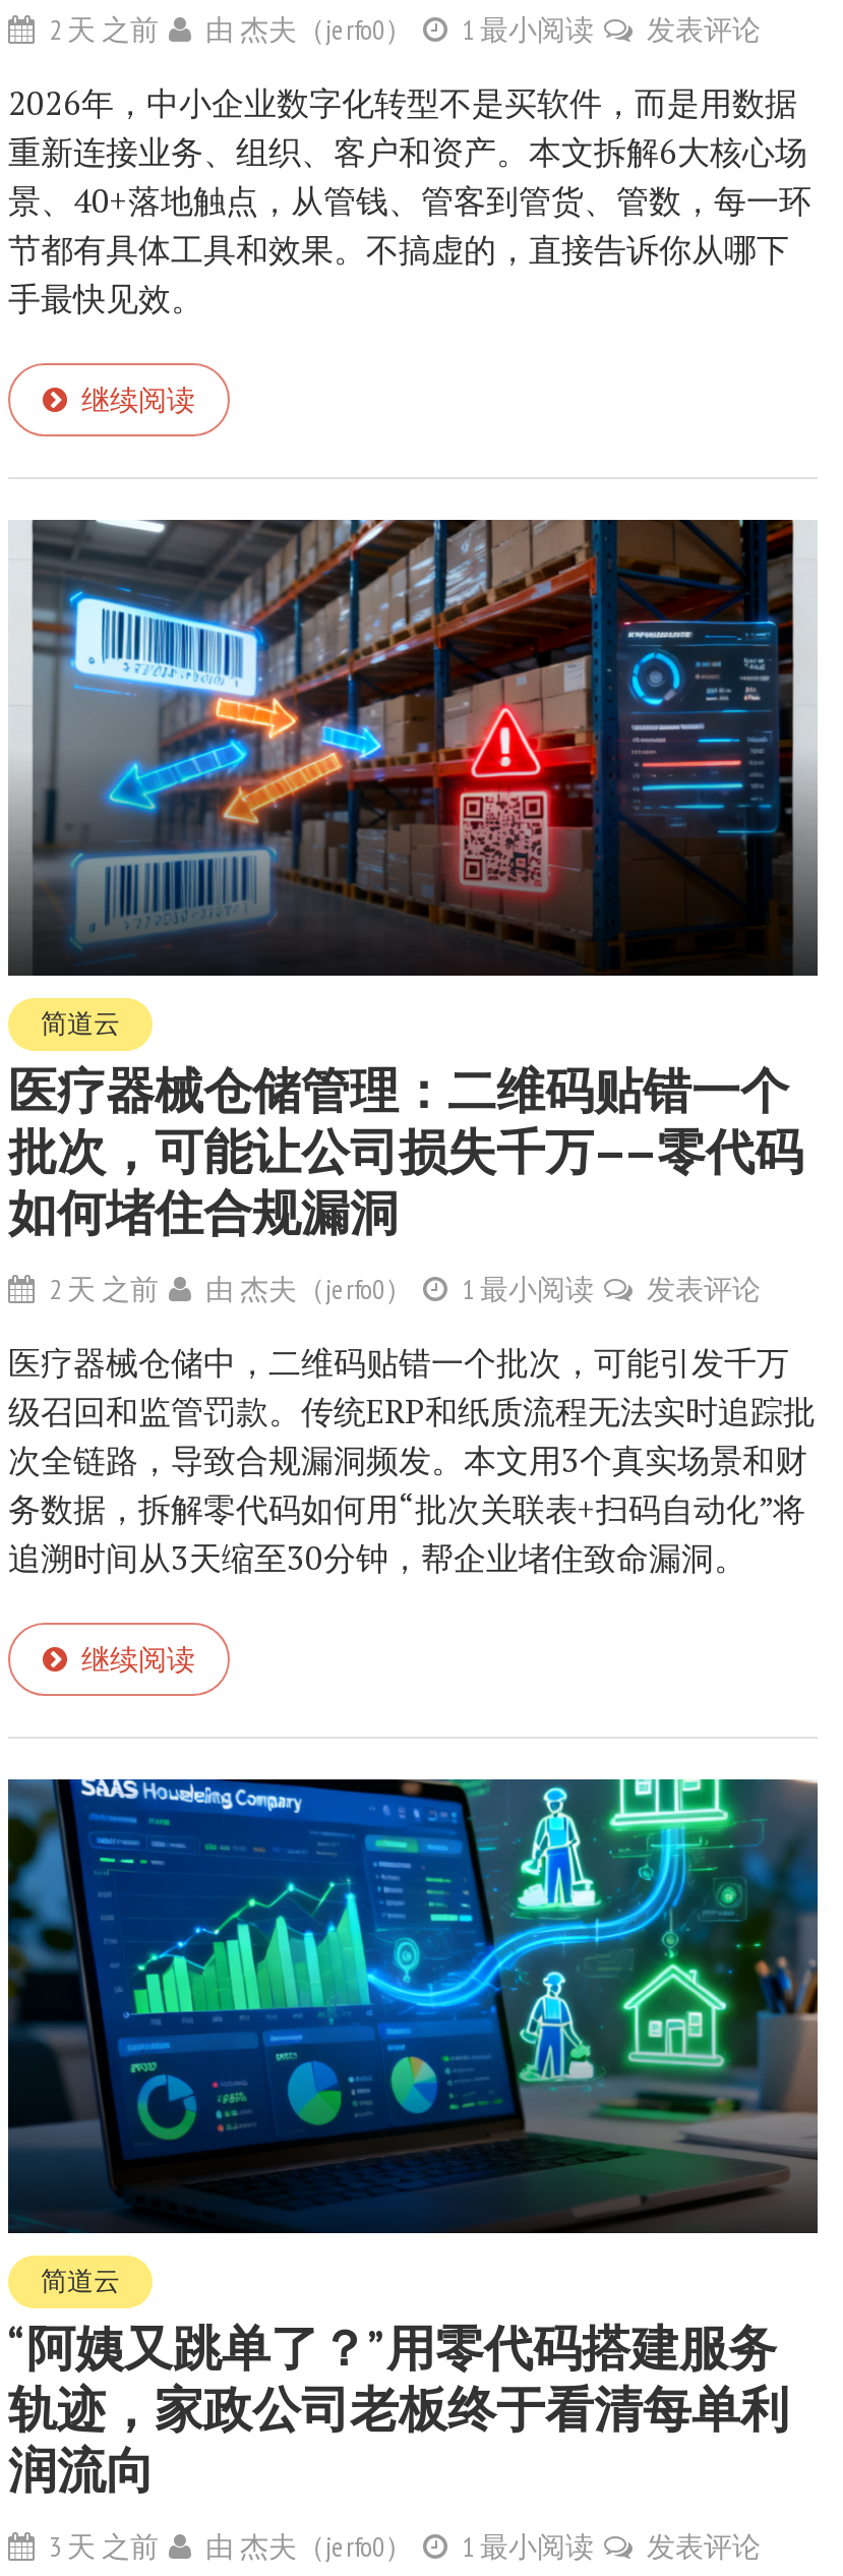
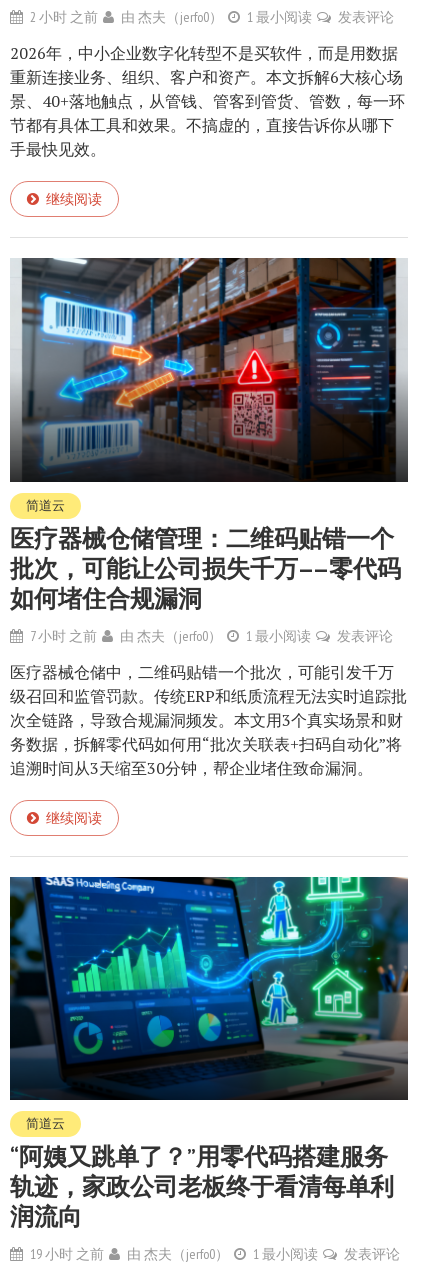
- 2 天 之前 由杰夫（jerfo0） 1 最小阅读 发表评论
+ 2 小时 之前 由杰夫（jerfo0） 1 最小阅读 发表评论

- 2 天 之前 由杰夫（jerfo0） 1 最小阅读 发表评论
+ 7 小时 之前 由杰夫（jerfo0） 1 最小阅读 发表评论

- 3 天 之前 由杰夫（jerfo0） 1 最小阅读 发表评论
+ 19 小时 之前 由杰夫（jerfo0） 1 最小阅读 发表评论
